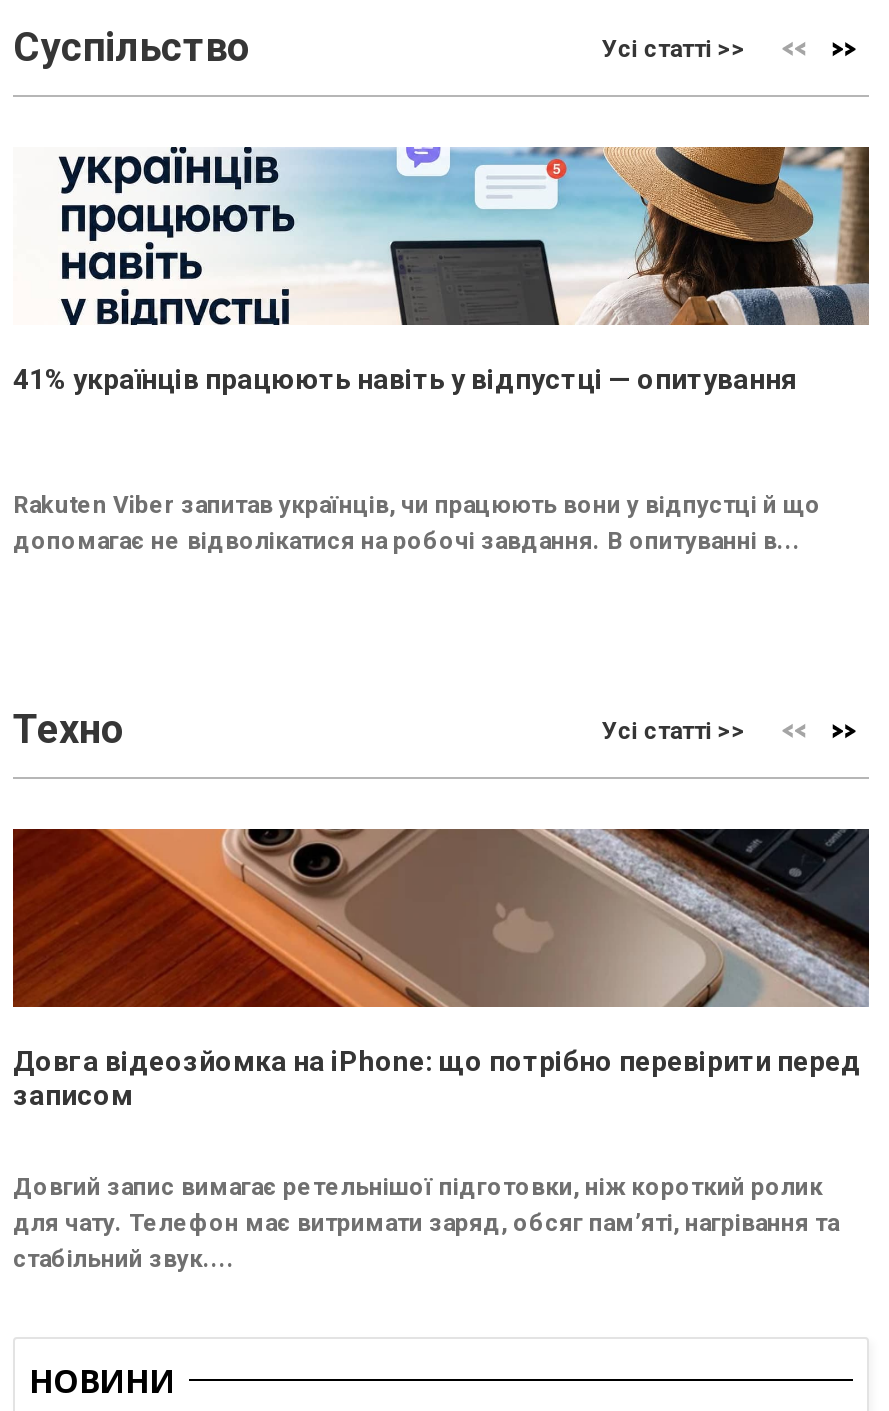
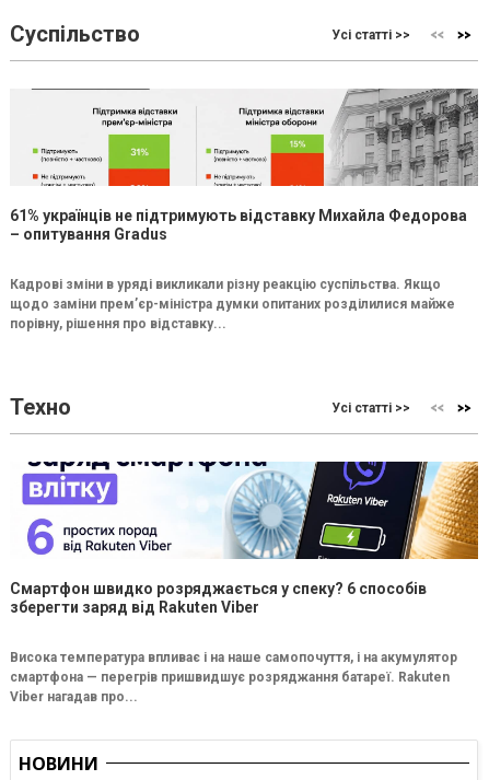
- [image]
- 41% українців працюють навіть у відпустці — опитування
+ [image]
+ 61% українців не підтримують відставку Михайла Федорова
+ – опитування Gradus

- Rakuten Viber запитав українців, чи працюють вони у відпустці й що
- допомагає не відволікатися на робочі завдання. В опитуванні в...
+ Кадрові зміни в уряді викликали різну реакцію суспільства. Якщо
+ щодо заміни прем’єр-міністра думки опитаних розділилися майже
+ порівну, рішення про відставку...

- [image]
- Довга відеозйомка на iPhone: що потрібно перевірити перед
- записом
+ [image]
+ Смартфон швидко розряджається у спеку? 6 способів
+ зберегти заряд від Rakuten Viber

- Довгий запис вимагає ретельнішої підготовки, ніж короткий ролик
- для чату. Телефон має витримати заряд, обсяг пам’яті, нагрівання та
- стабільний звук....
+ Висока температура впливає і на наше самопочуття, і на акумулятор
+ смартфона — перегрів пришвидшує розряджання батареї. Rakuten
+ Viber нагадав про...
